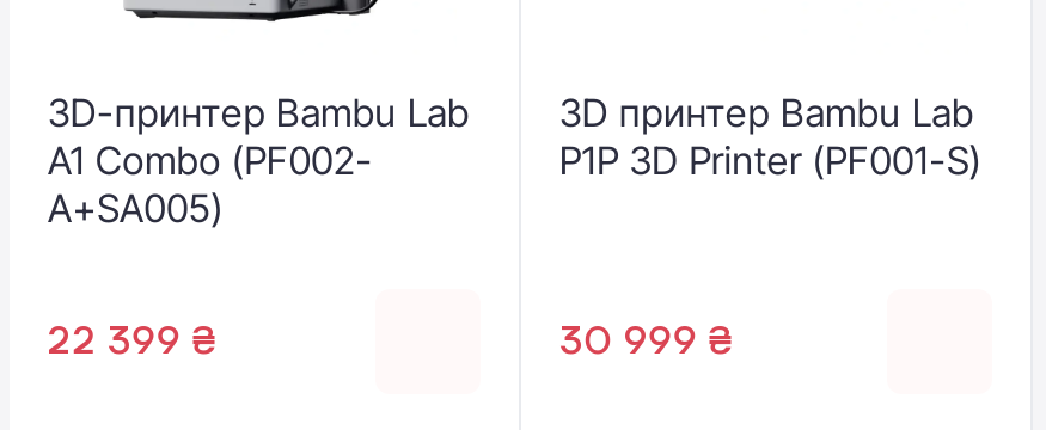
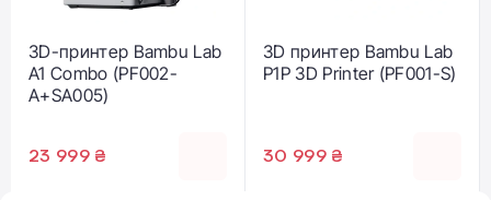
- 22 399 ₴
+ 23 999 ₴
